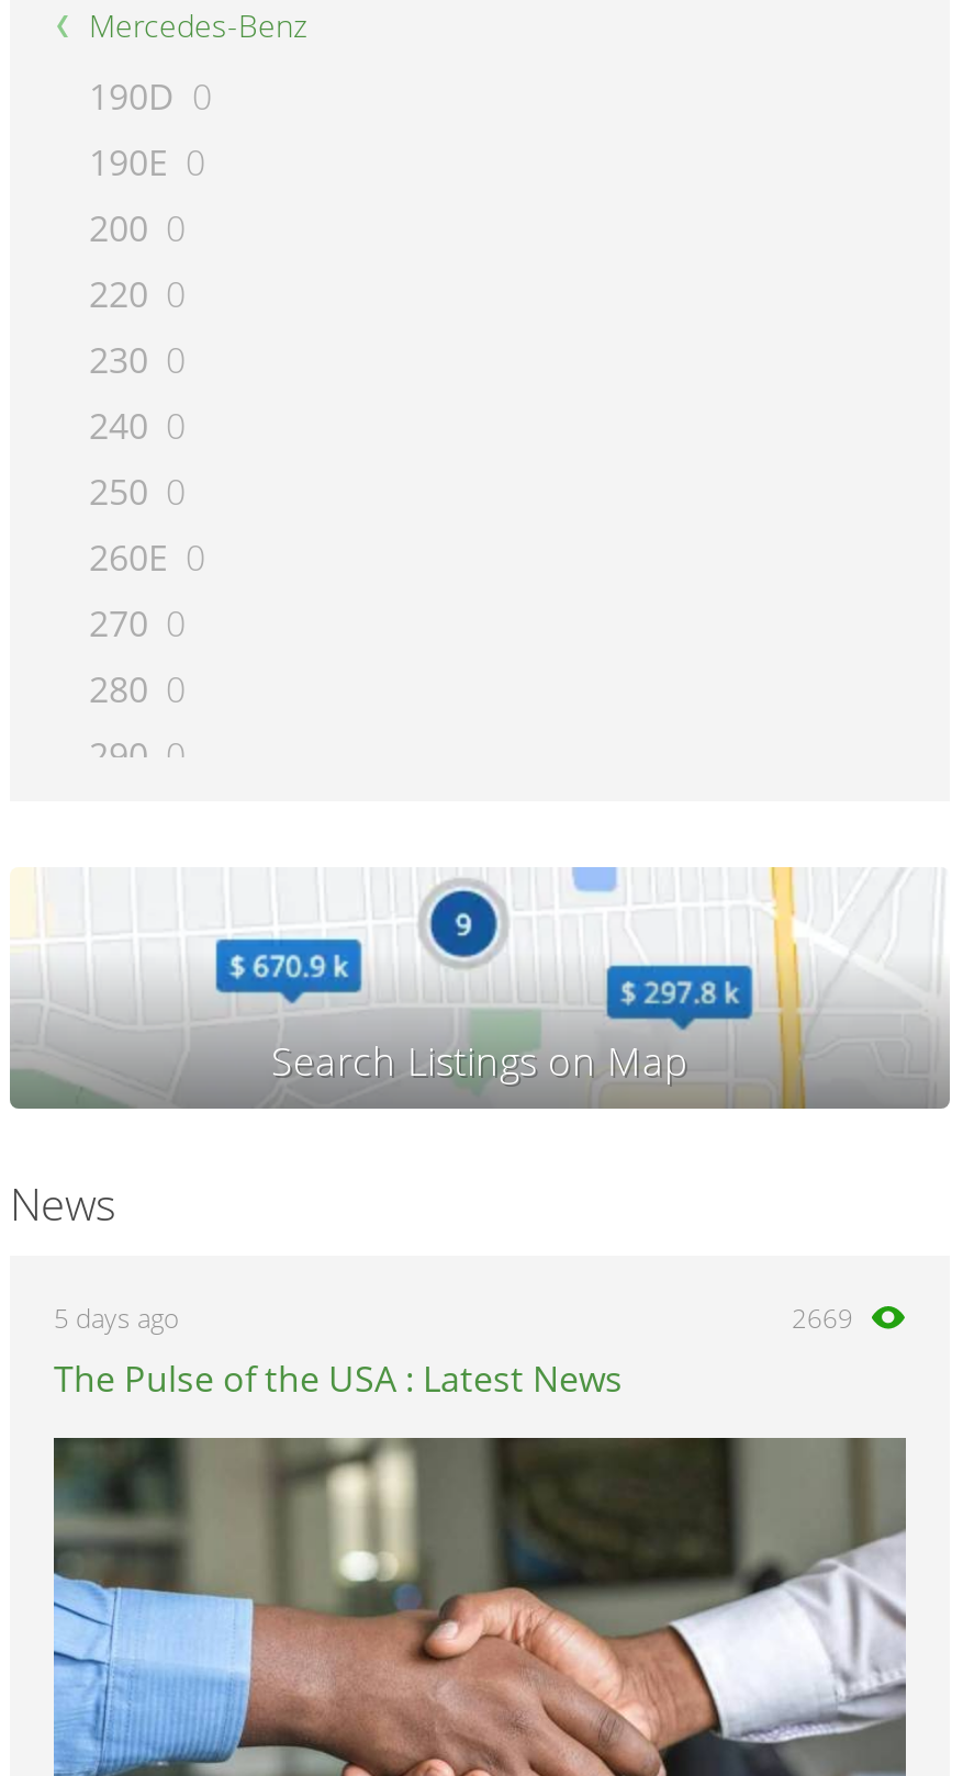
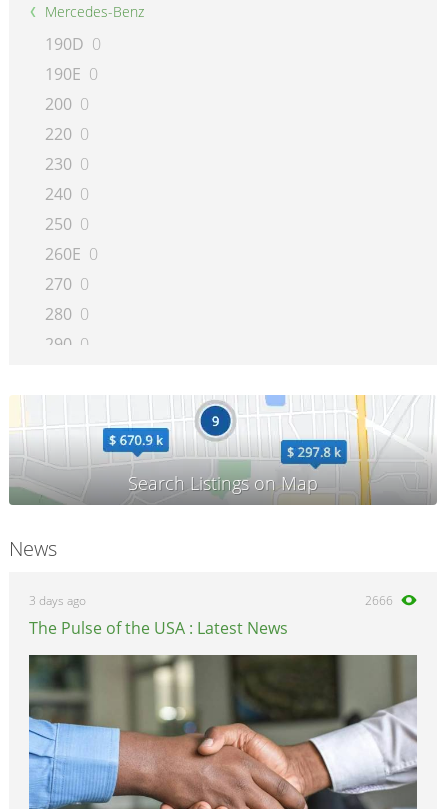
- 5 days ago
+ 3 days ago

- 2669
+ 2666
